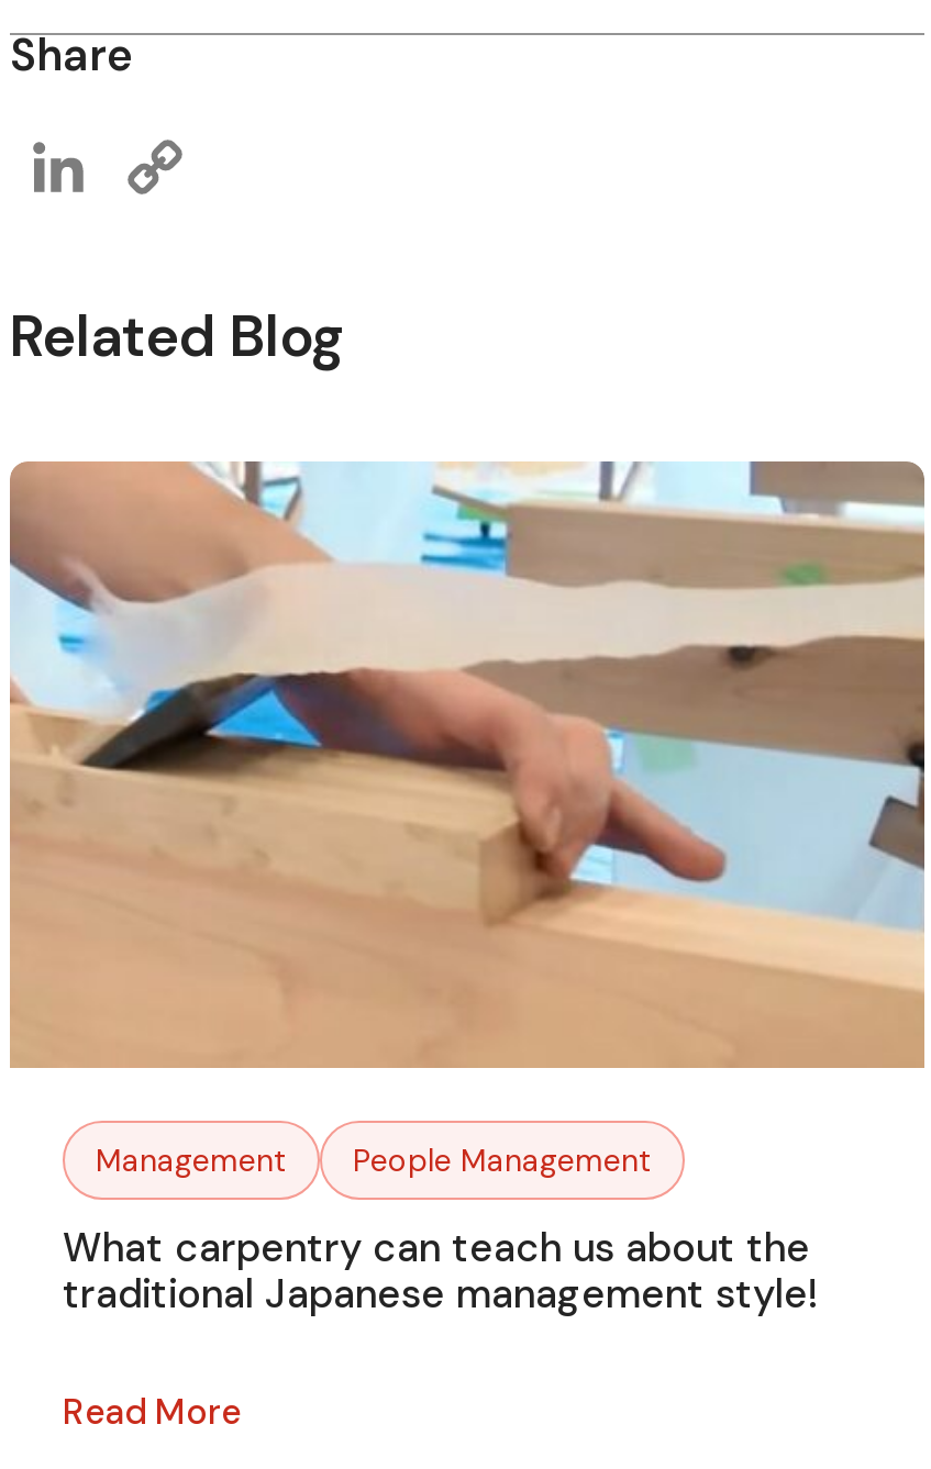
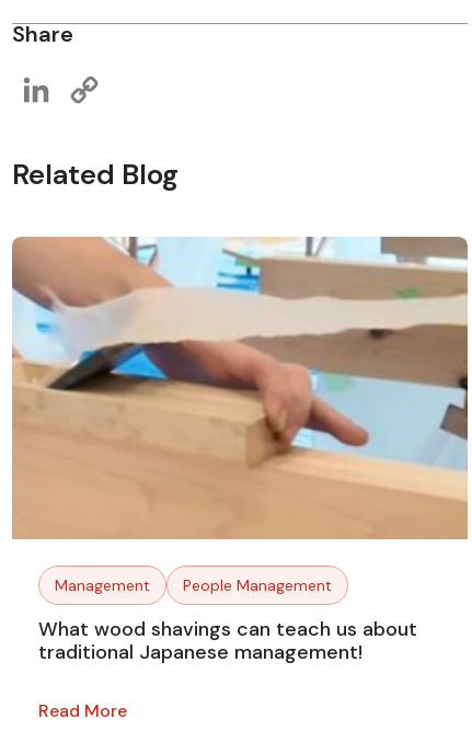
- What carpentry can teach us about the
- traditional Japanese management style!
+ What wood shavings can teach us about
+ traditional Japanese management!
